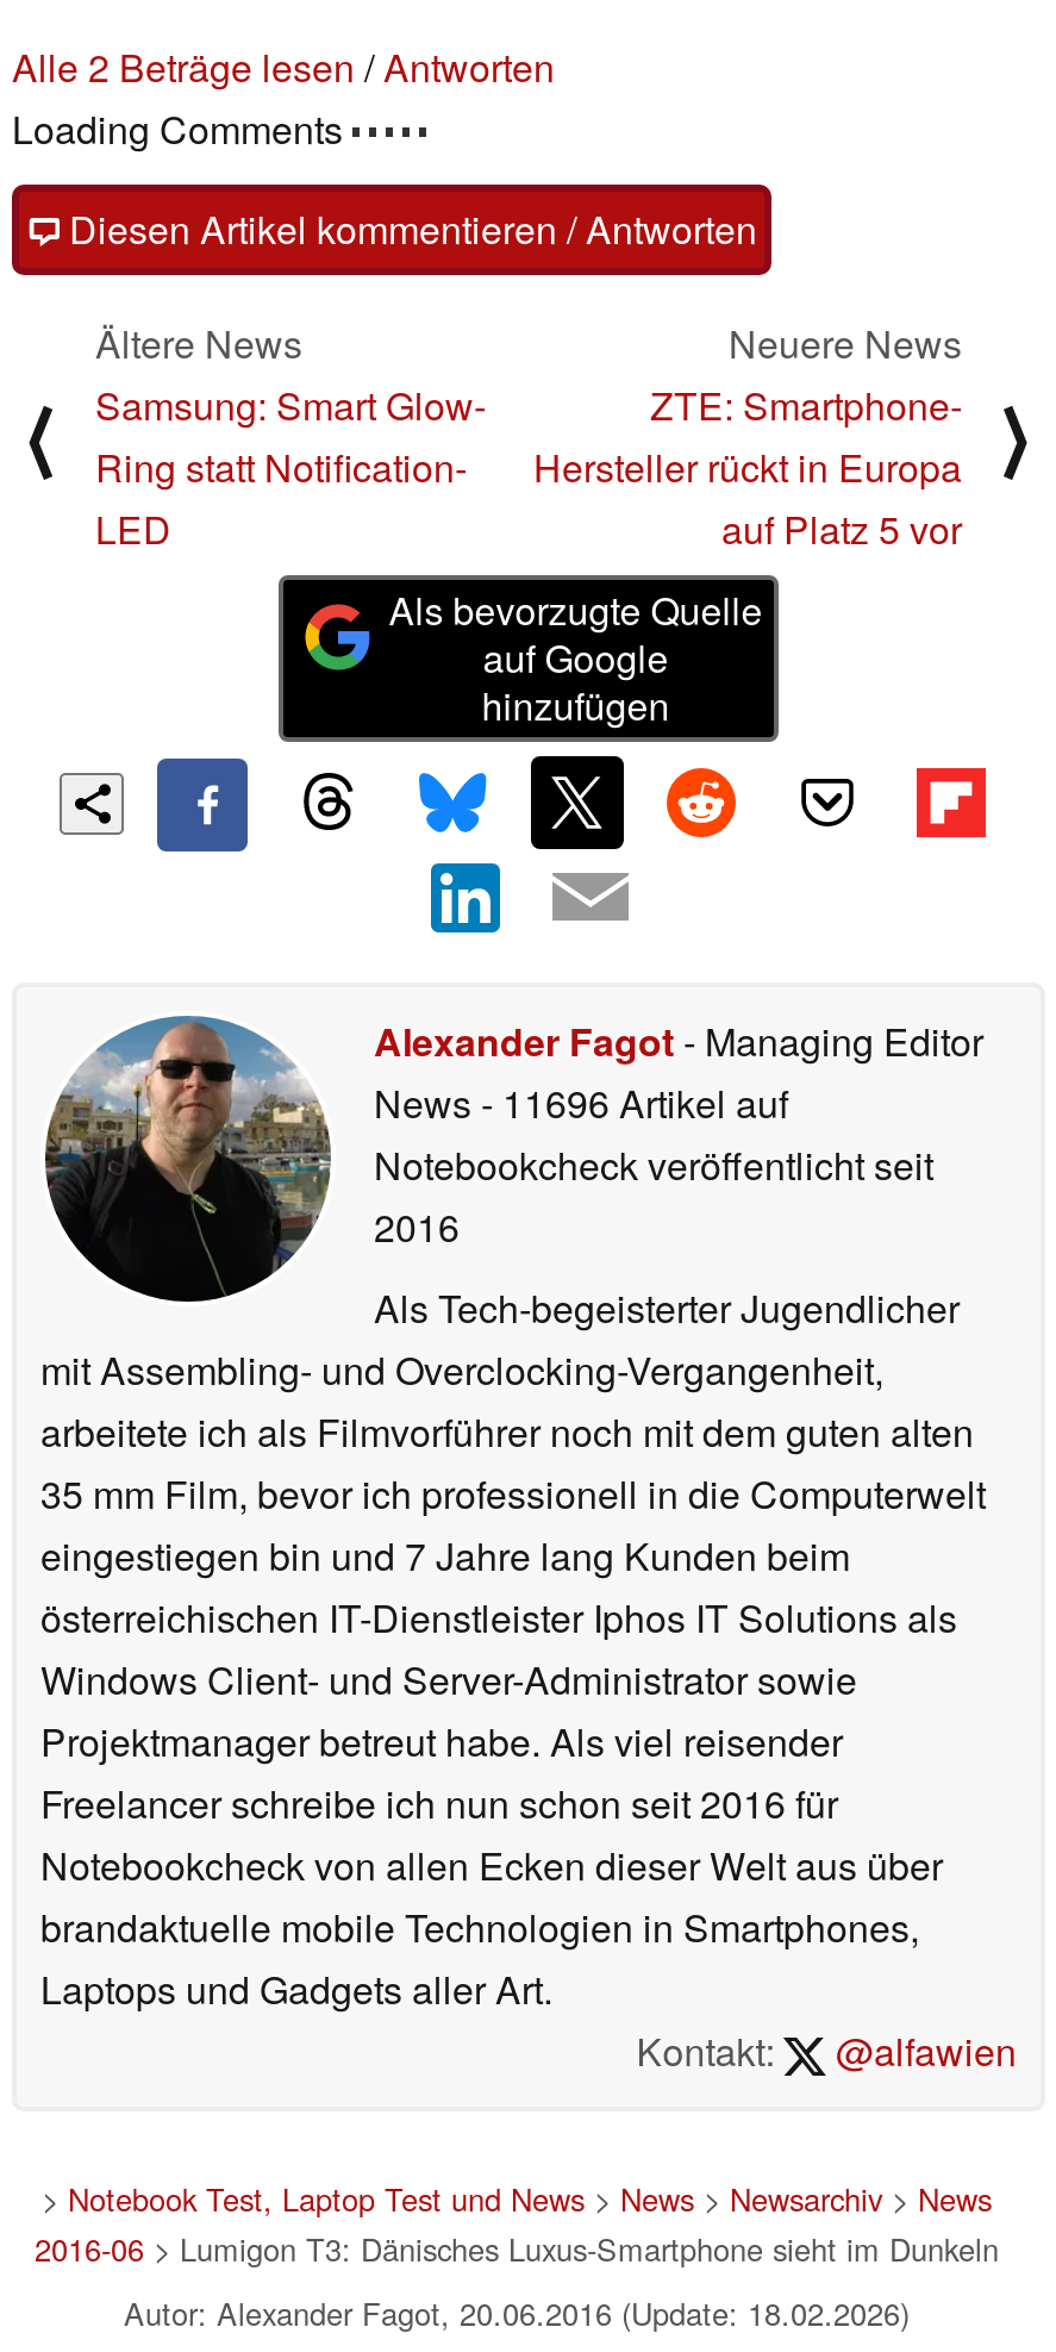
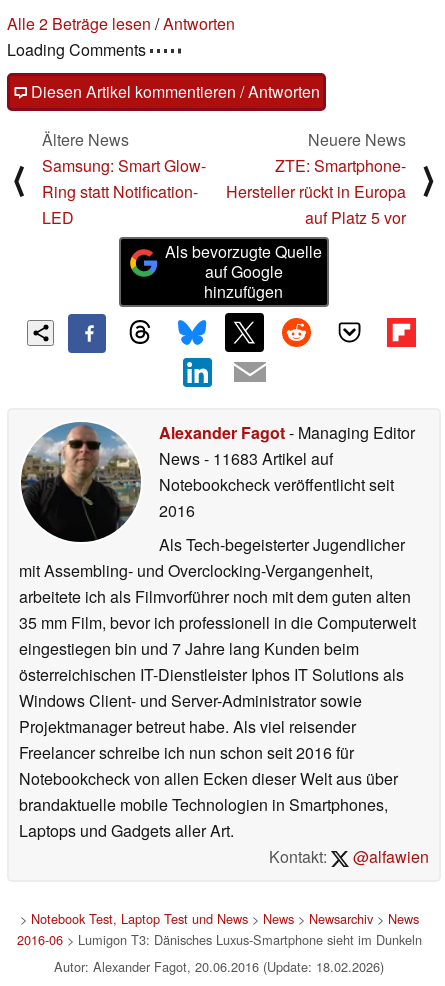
- News - 11696 Artikel auf
+ News - 11683 Artikel auf
